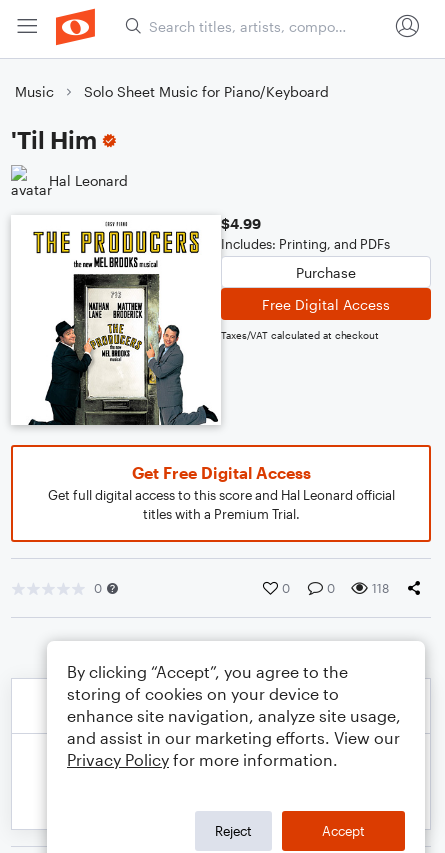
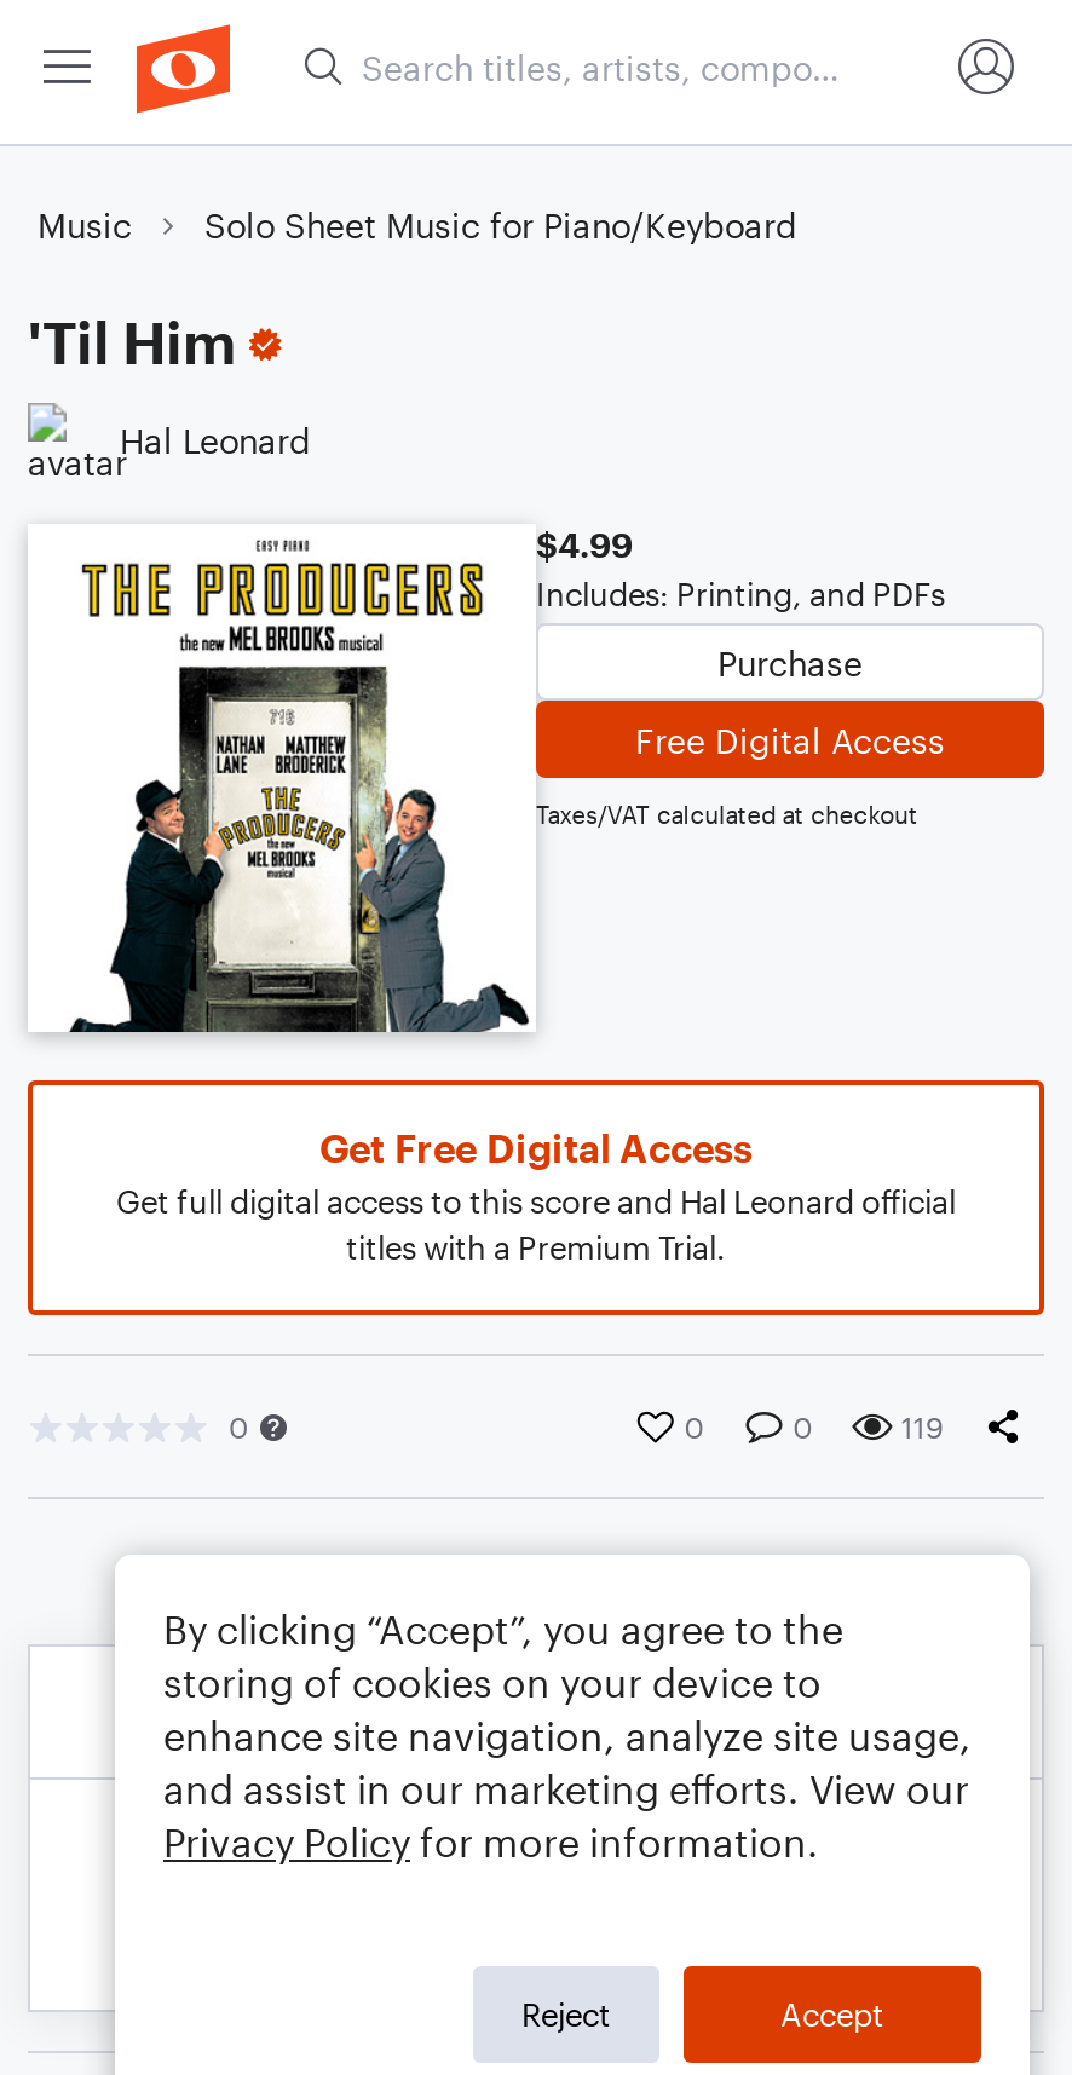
- 118
+ 119
